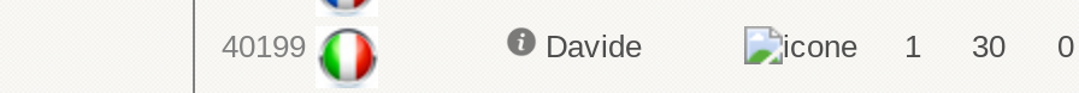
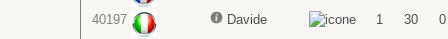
- 40199
+ 40197
